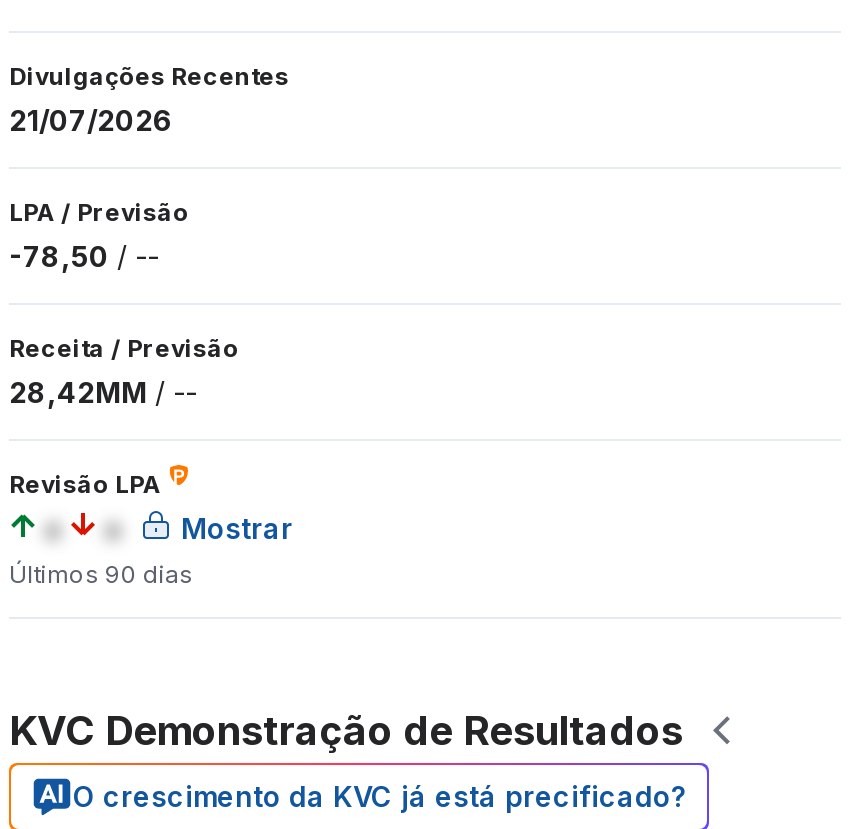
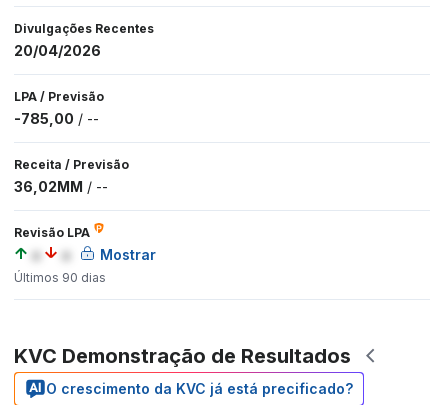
- 21/07/2026
+ 20/04/2026

- -78,50 / --
+ -785,00 / --

- 28,42MM / --
+ 36,02MM / --
